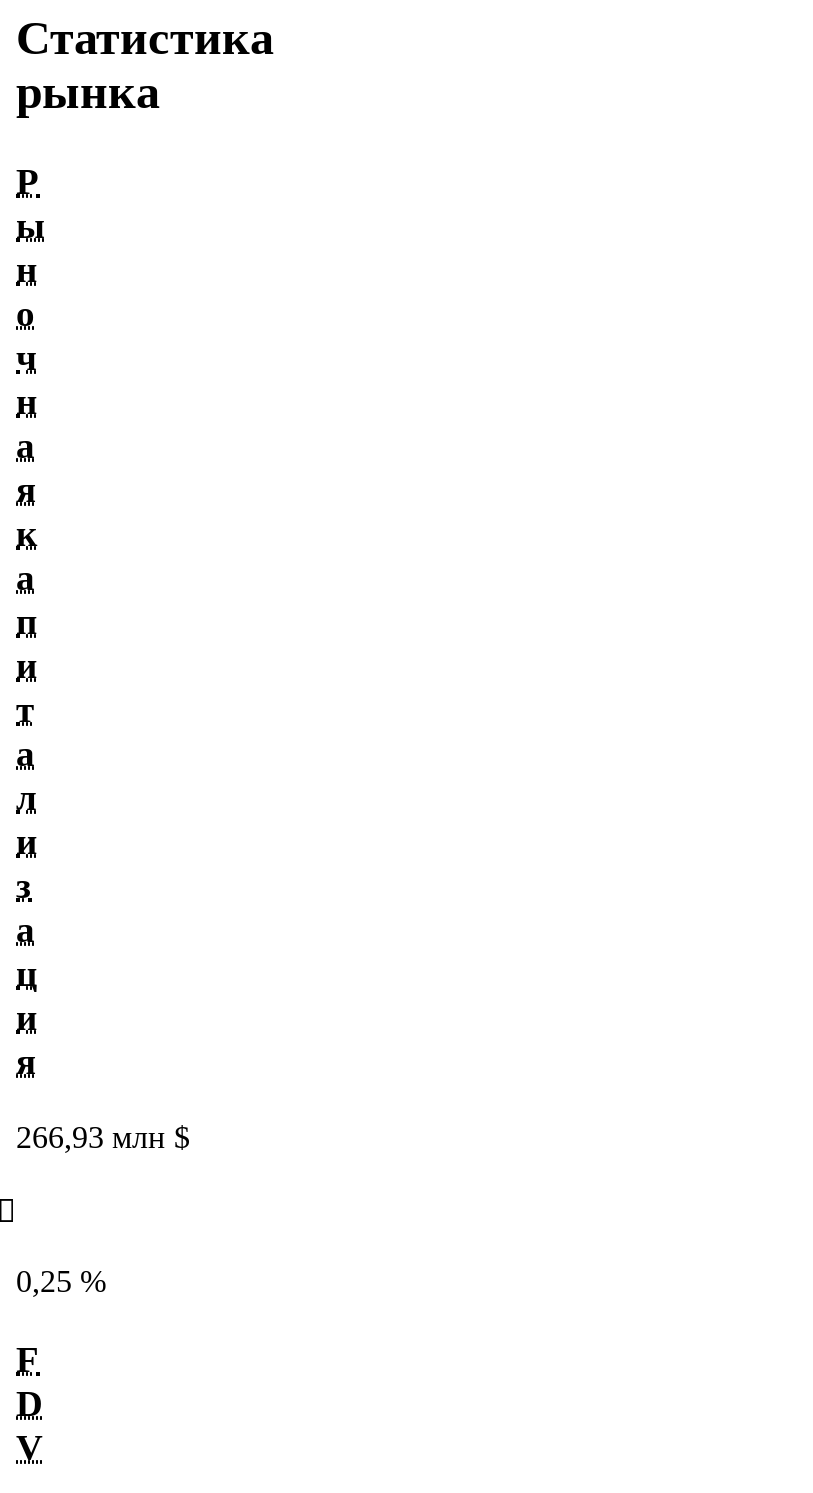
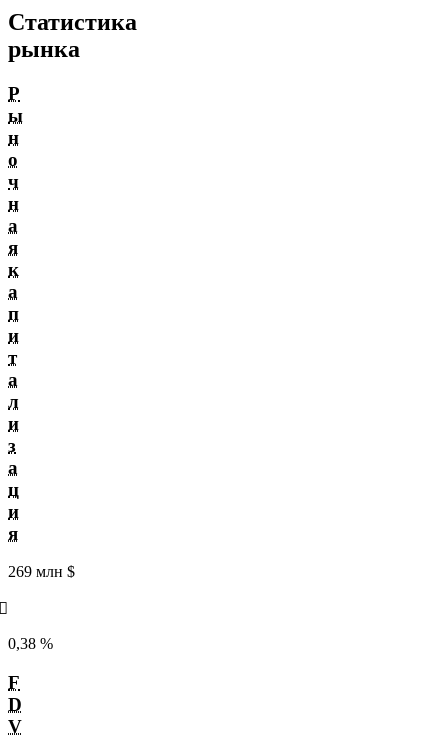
- 266,93 млн $
+ 269 млн $

- 0,25 %
+ 0,38 %
